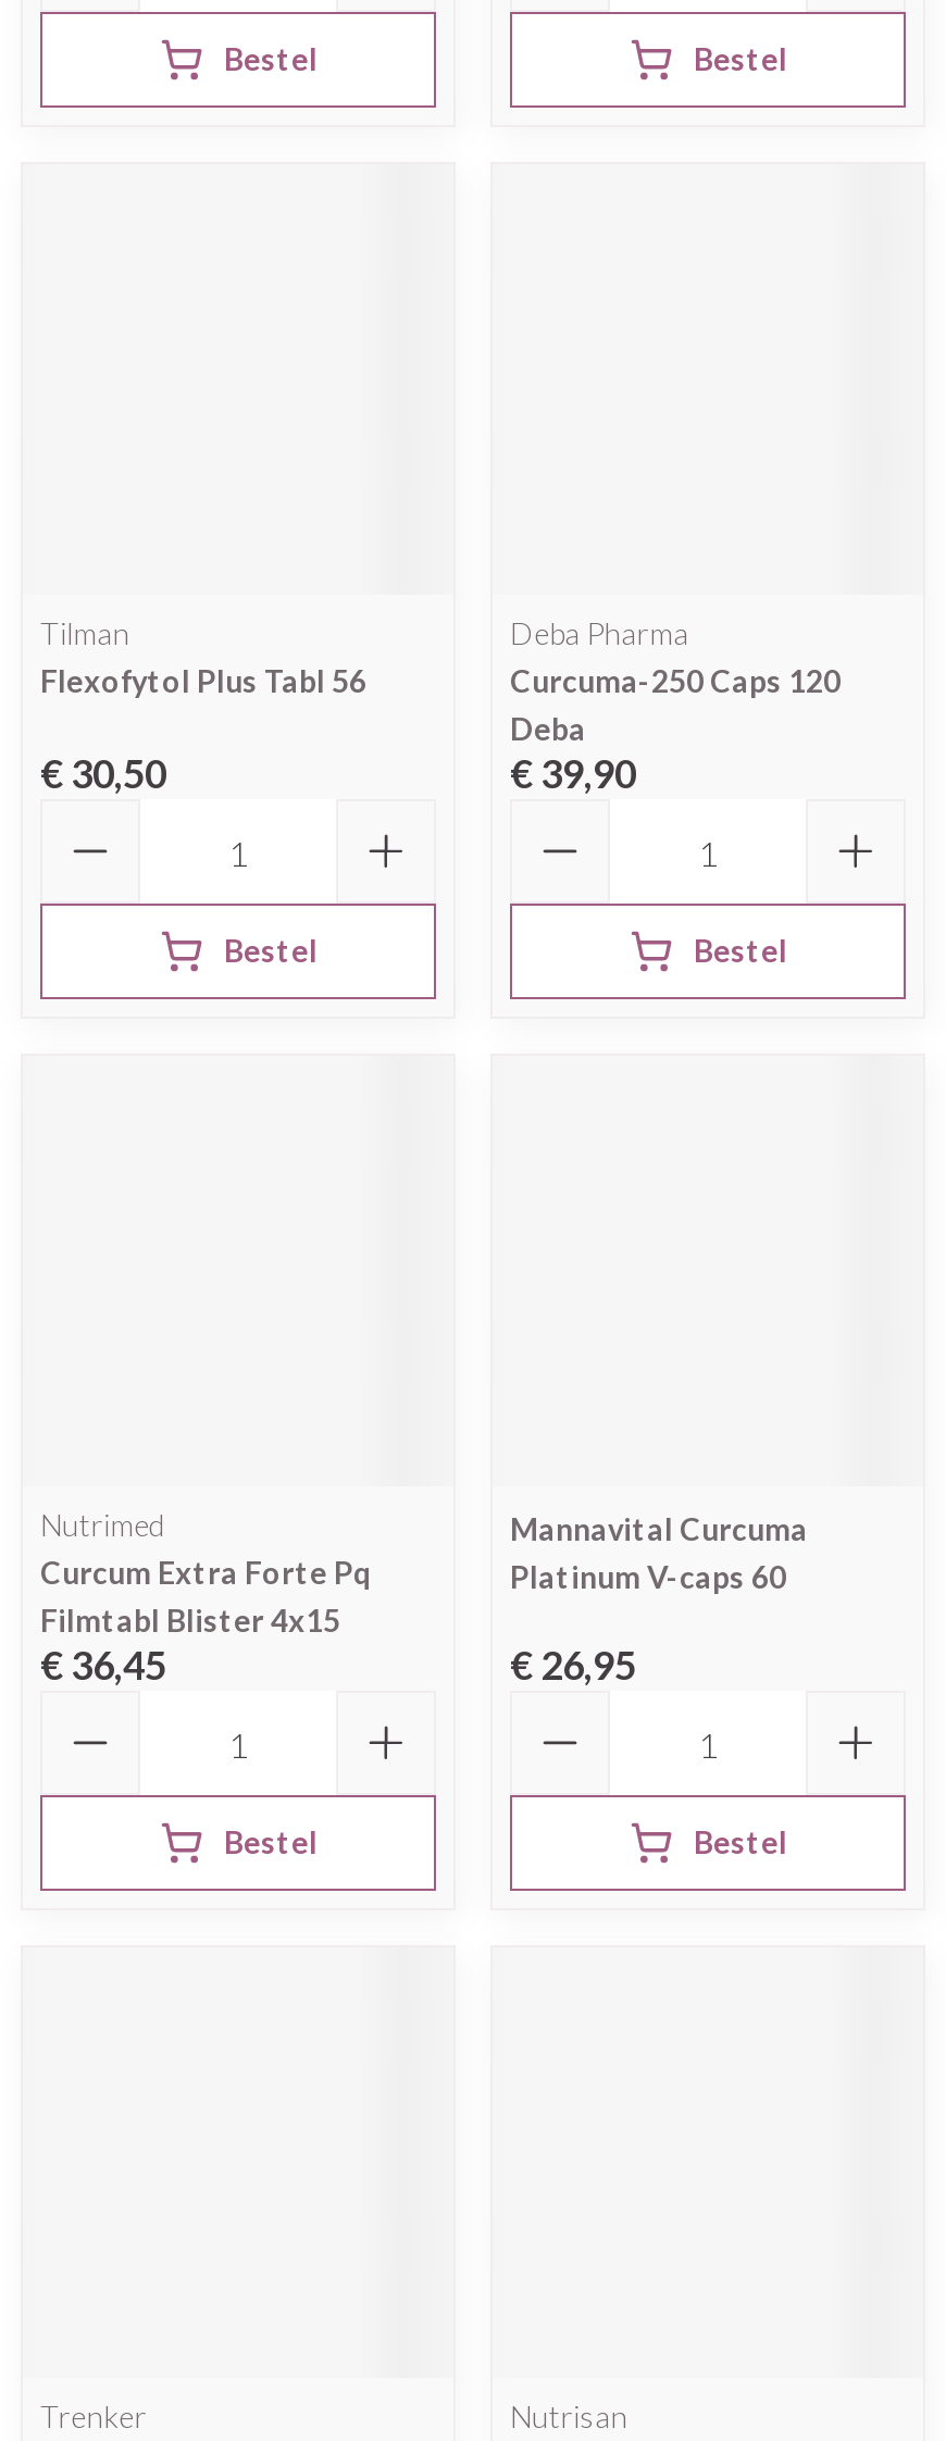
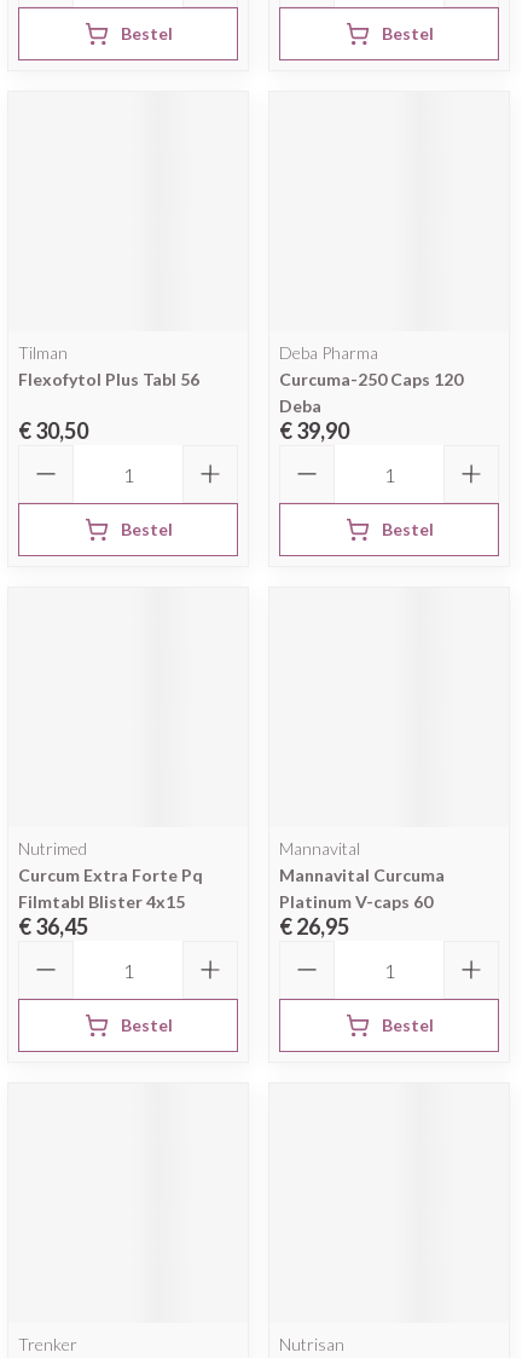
moved down: Mannavital Curcuma | Platinum V-caps 60

+ Mannavital
